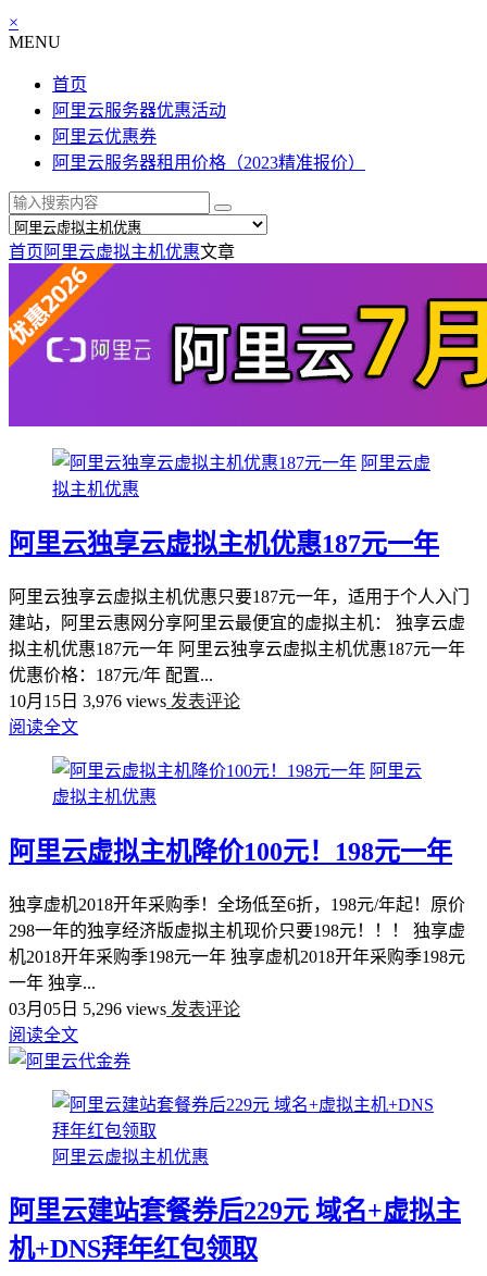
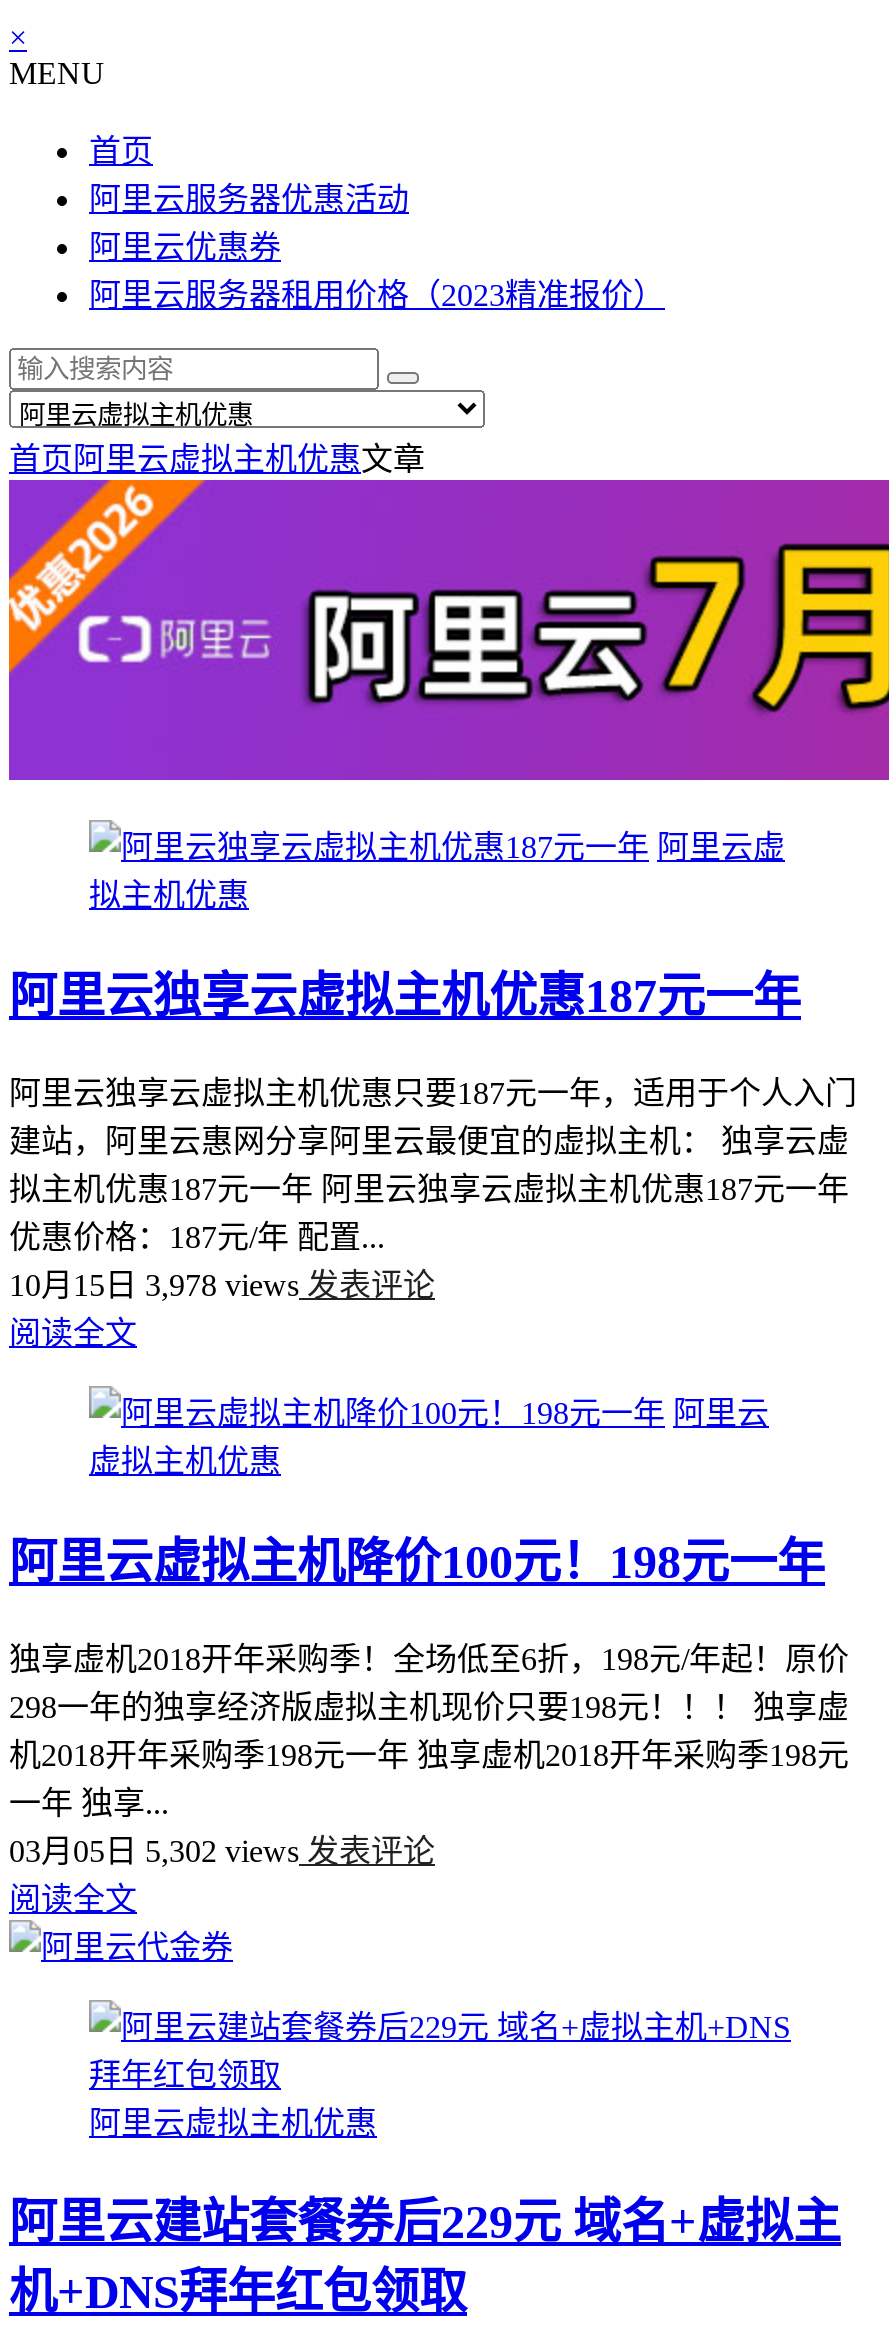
- 10月15日3,976 views发表评论
+ 10月15日3,978 views发表评论

- 03月05日5,296 views发表评论
+ 03月05日5,302 views发表评论
